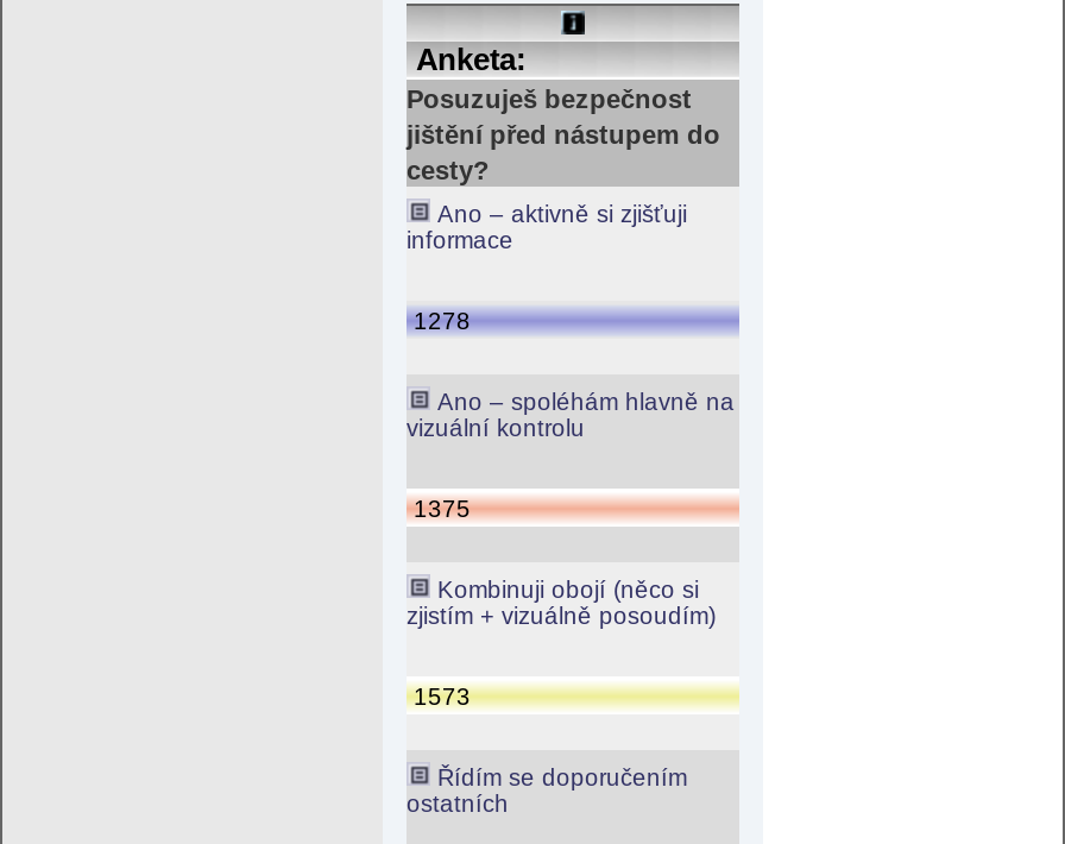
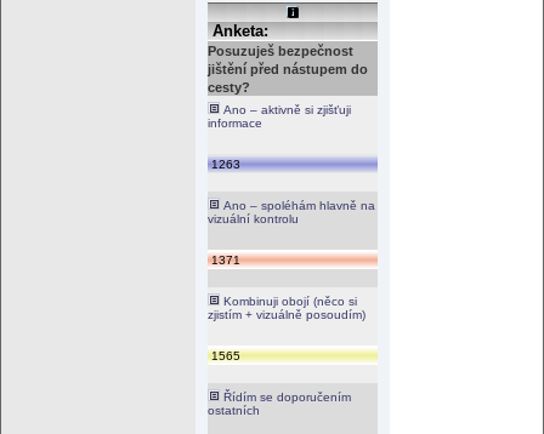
- 1278
+ 1263

- 1375
+ 1371

- 1573
+ 1565
